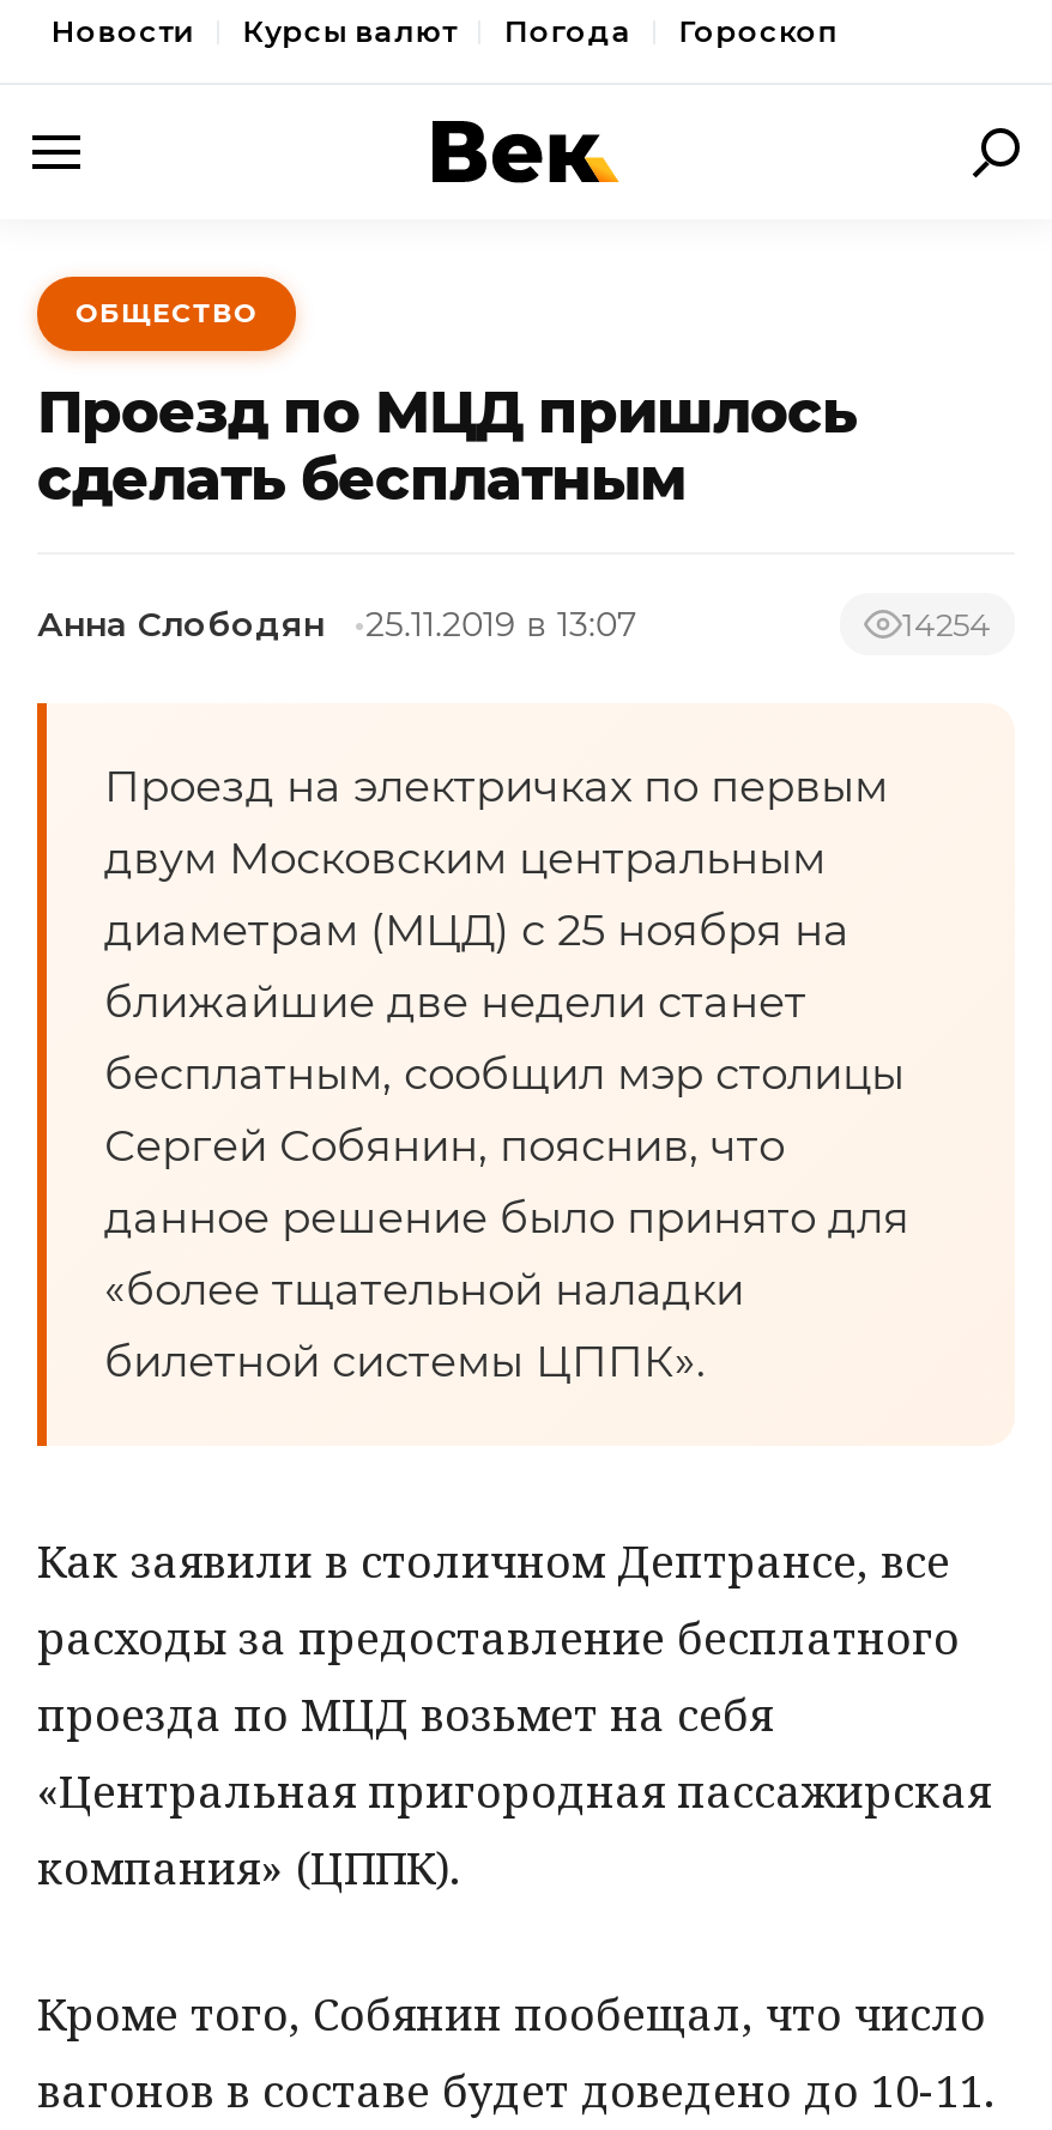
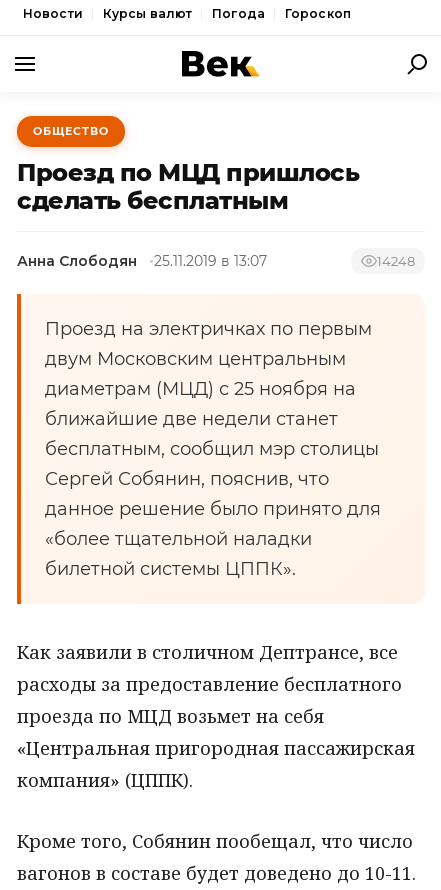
- 14254
+ 14248
